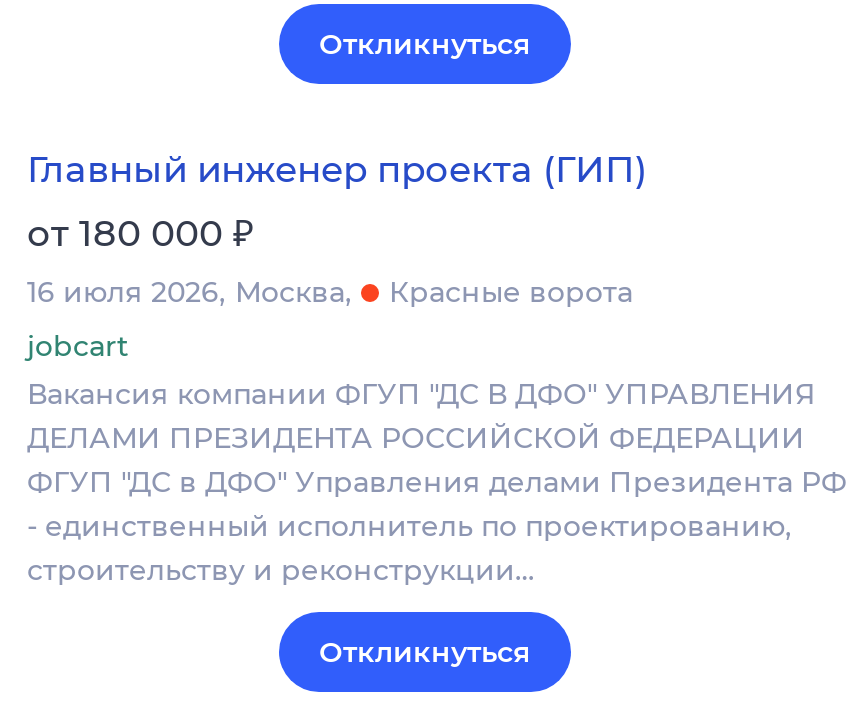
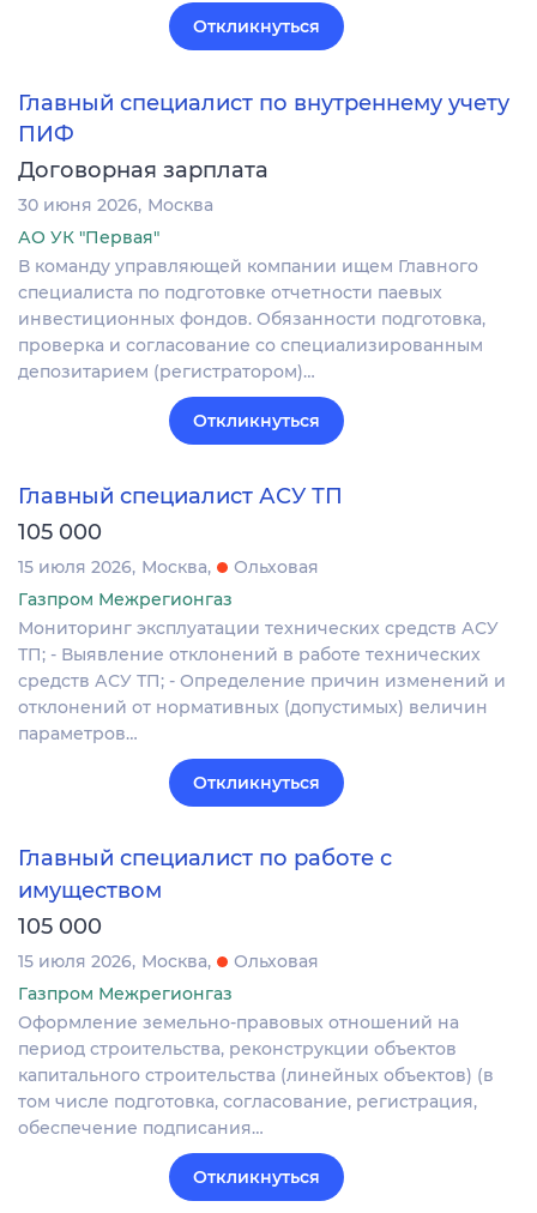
- Главный инженер проекта (ГИП)
- от 180 000 ₽
- 16 июля 2026 Москва
- Красные ворота
- jobcart
- Вакансия компании ФГУП "ДС В ДФО" УПРАВЛЕНИЯ
- ДЕЛАМИ ПРЕЗИДЕНТА РОССИЙСКОЙ ФЕДЕРАЦИИ
- ФГУП "ДС в ДФО" Управления делами Президента РФ
- - единственный исполнитель по проектированию,
- строительству и реконструкции…
+ Главный специалист по внутреннему учету
+ ПИФ
+ Договорная зарплата
+ 30 июня 2026 Москва
+ АО УК "Первая"
+ В команду управляющей компании ищем Главного
+ специалиста по подготовке отчетности паевых
+ инвестиционных фондов. Обязанности подготовка,
+ проверка и согласование со специализированным
+ депозитарием (регистратором)…
+ Откликнуться
+ Главный специалист АСУ ТП
+ 105 000
+ 15 июля 2026 Москва
+ Ольховая
+ Газпром Межрегионгаз
+ Мониторинг эксплуатации технических средств АСУ
+ ТП; - Выявление отклонений в работе технических
+ средств АСУ ТП; - Определение причин изменений и
+ отклонений от нормативных (допустимых) величин
+ параметров…
+ Откликнуться
+ Главный специалист по работе с
+ имуществом
+ 105 000
+ 15 июля 2026 Москва
+ Ольховая
+ Газпром Межрегионгаз
+ Оформление земельно-правовых отношений на
+ период строительства, реконструкции объектов
+ капитального строительства (линейных объектов) (в
+ том числе подготовка, согласование, регистрация,
+ обеспечение подписания…
